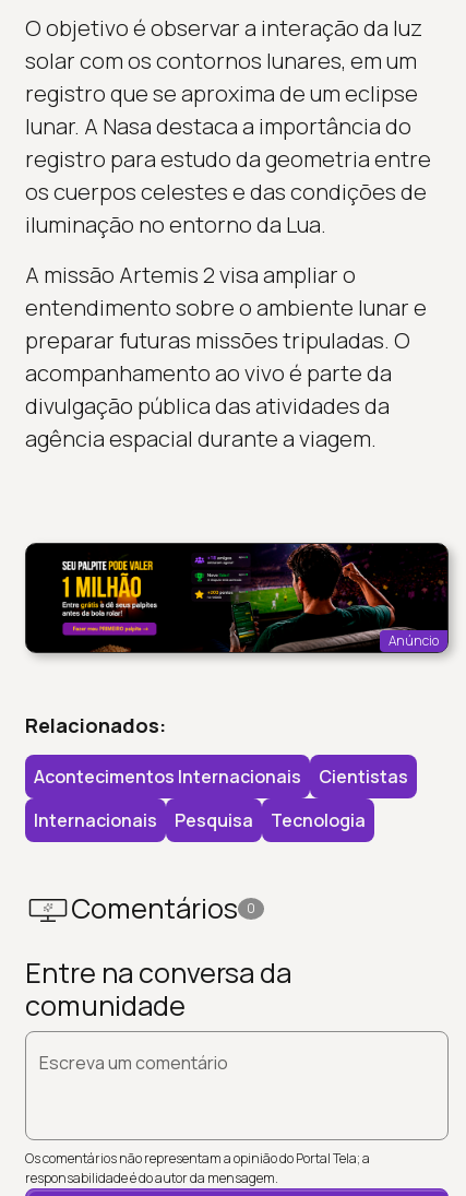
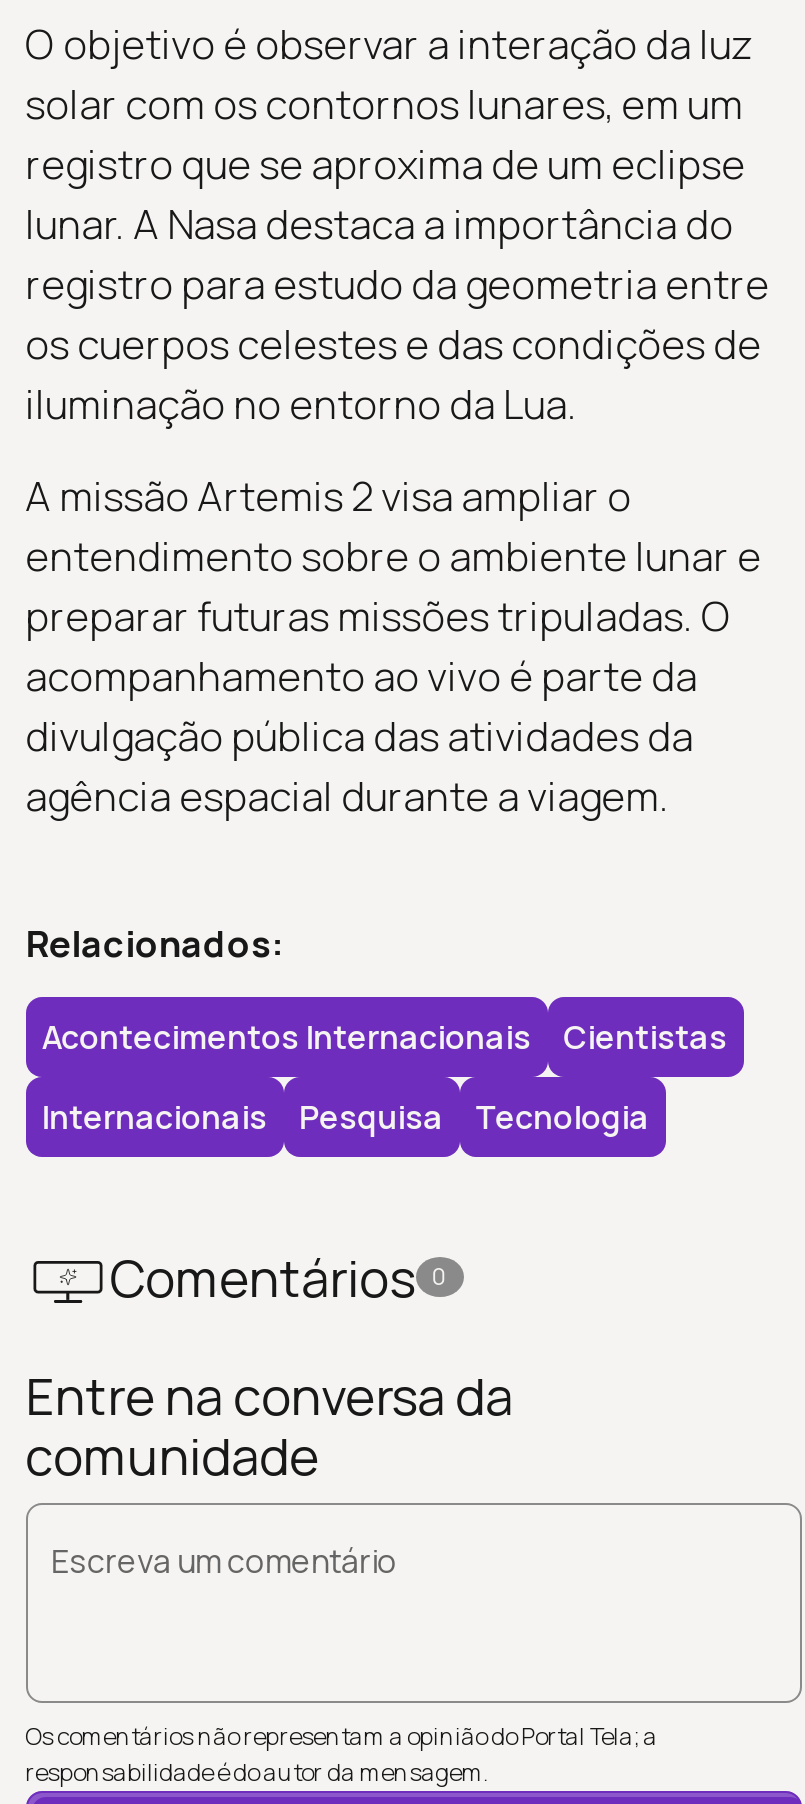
- [image]
- Anúncio
